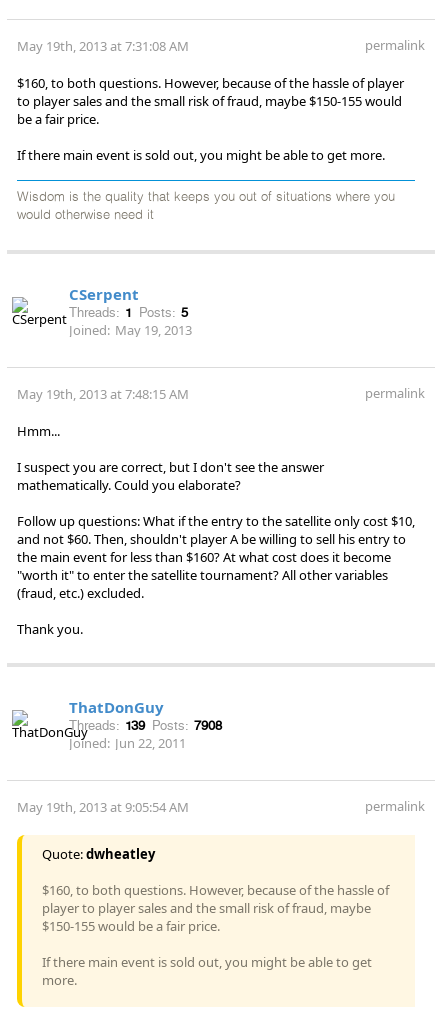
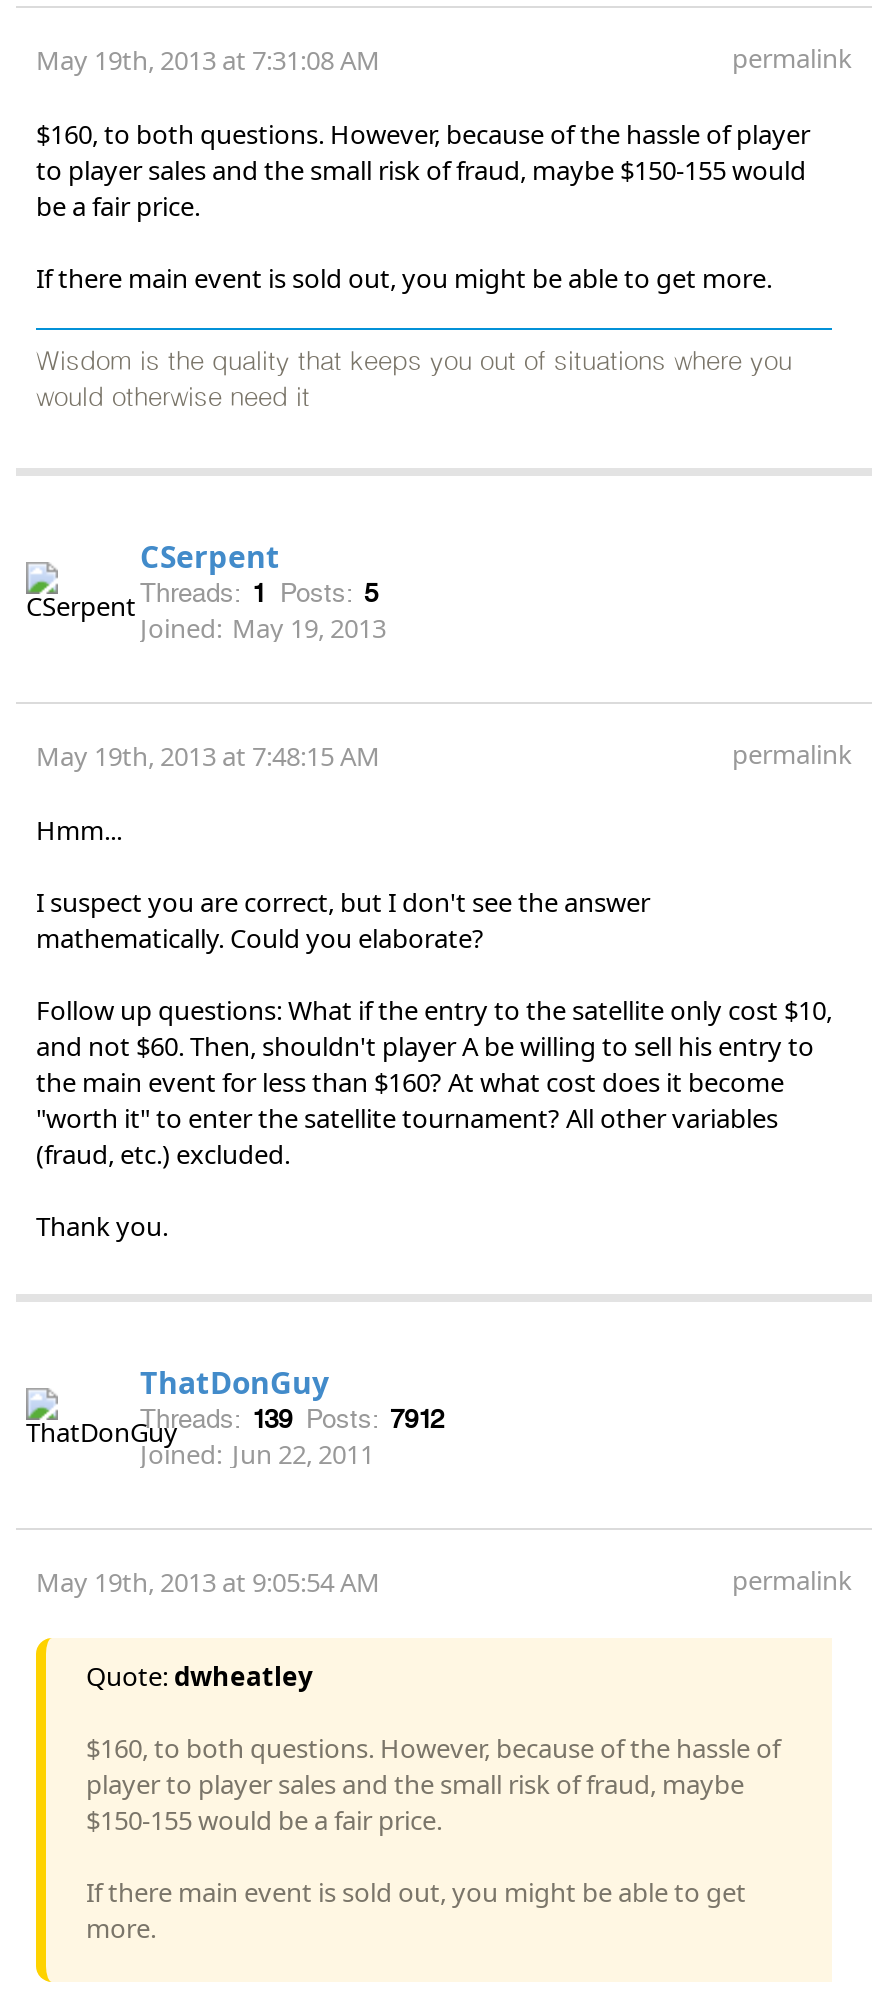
- Threads: 139 Posts: 7908
+ Threads: 139 Posts: 7912
